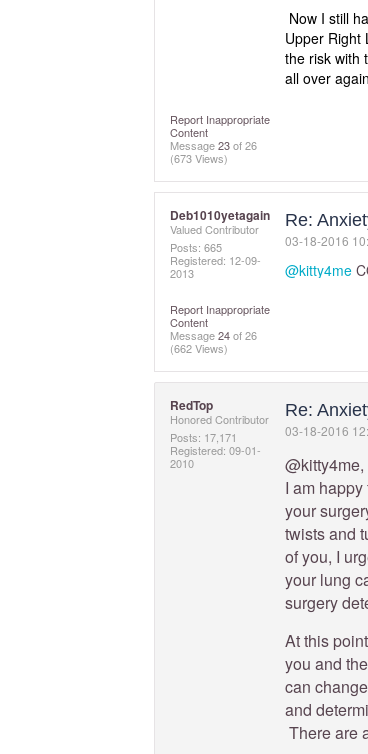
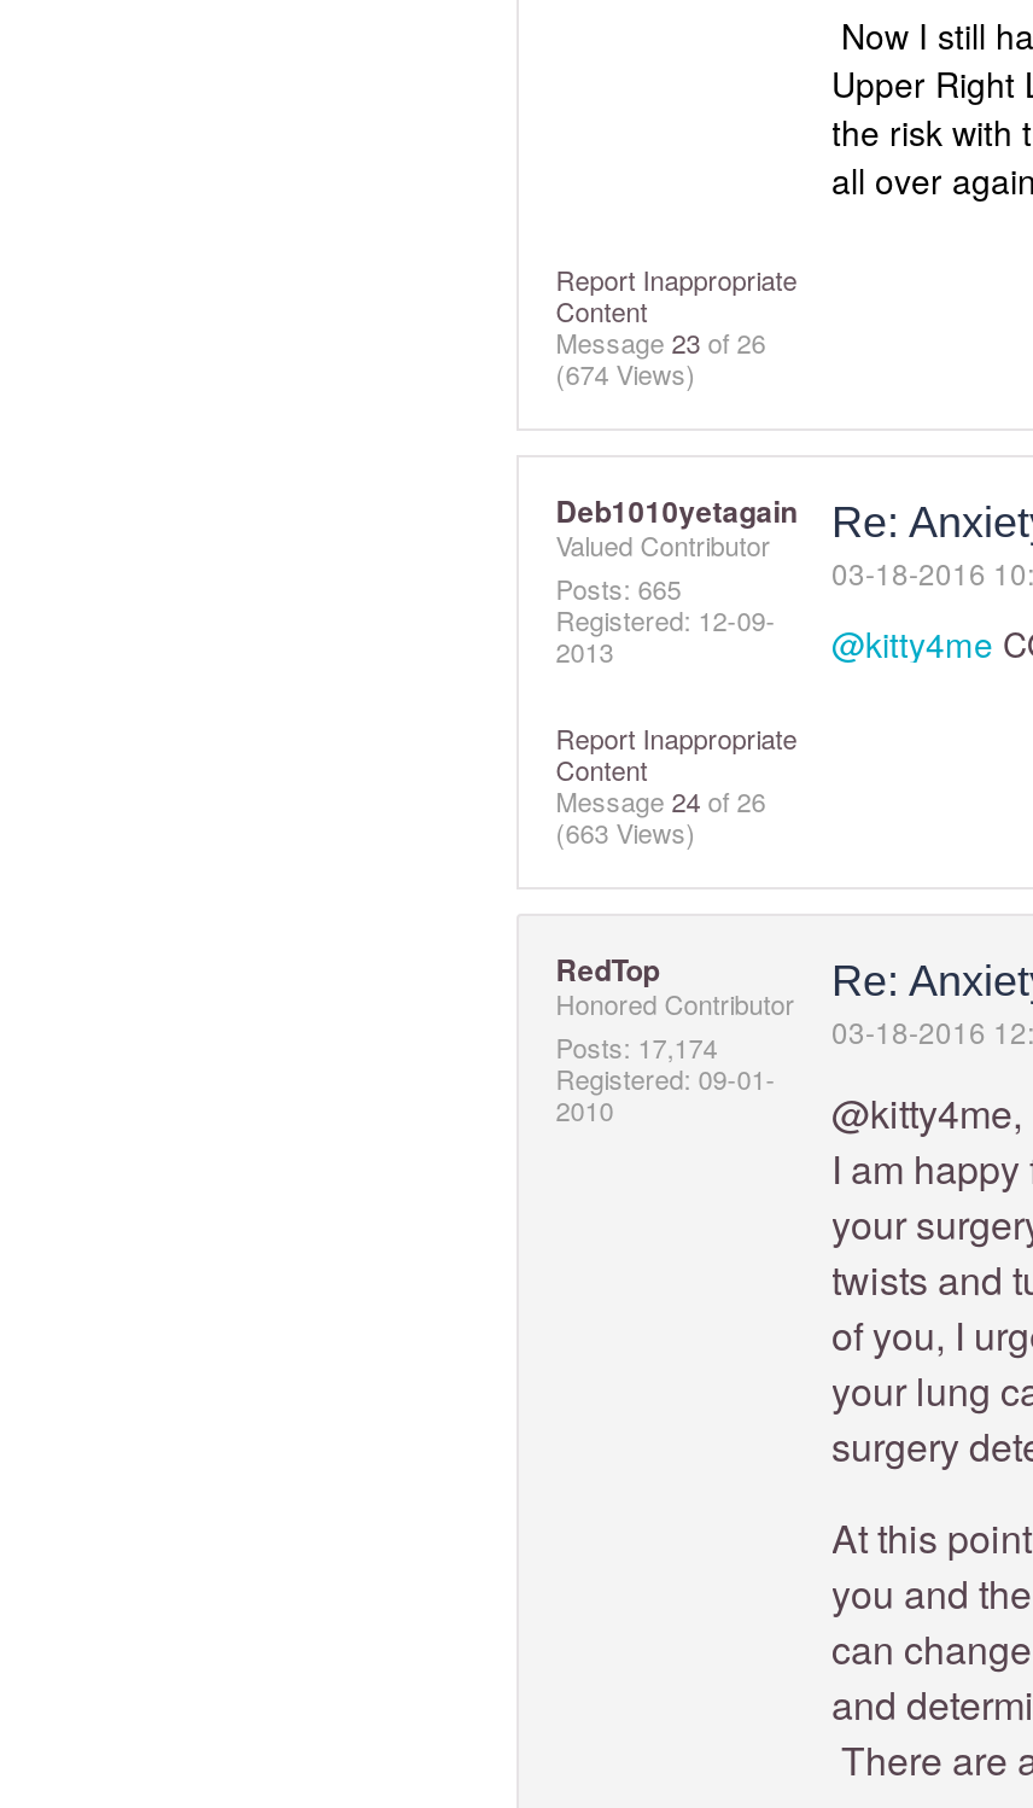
- (673 Views)
+ (674 Views)

- (662 Views)
+ (663 Views)

- Posts: 17,171
+ Posts: 17,174
